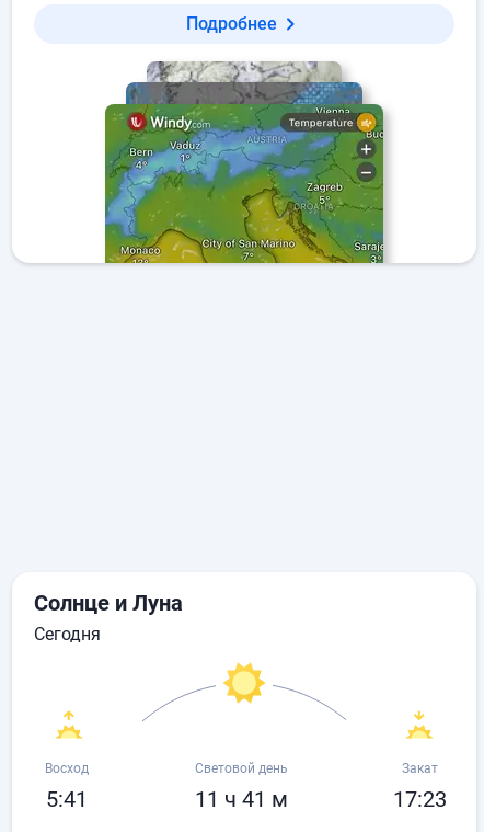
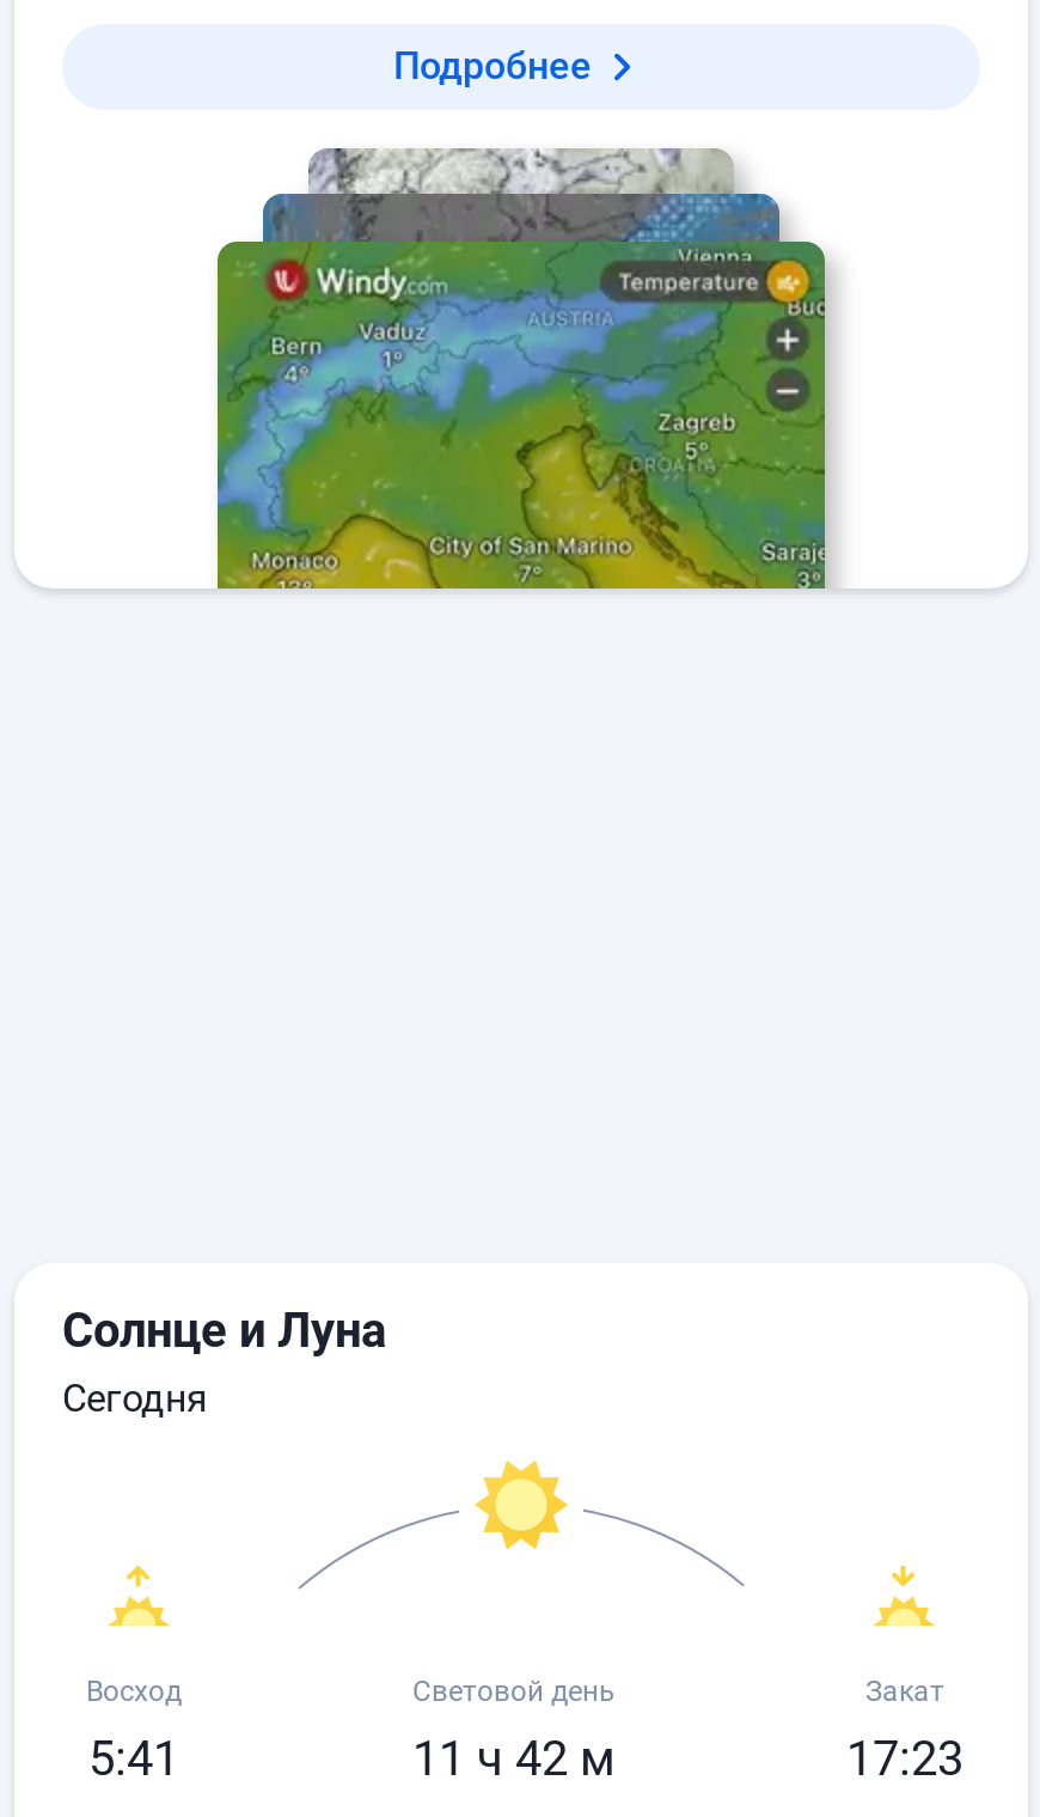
- 11 ч 41 м
+ 11 ч 42 м
